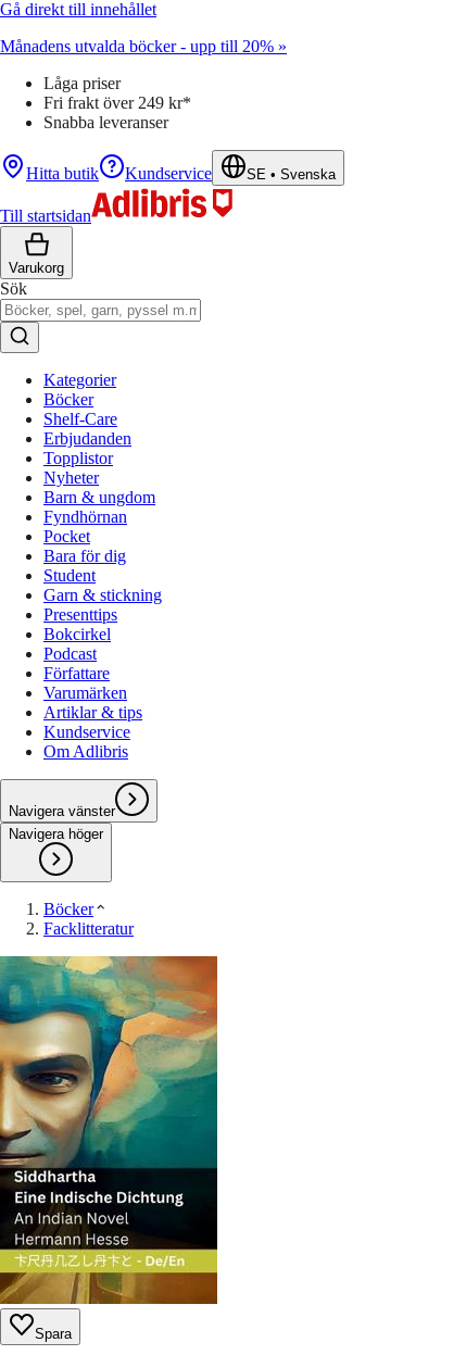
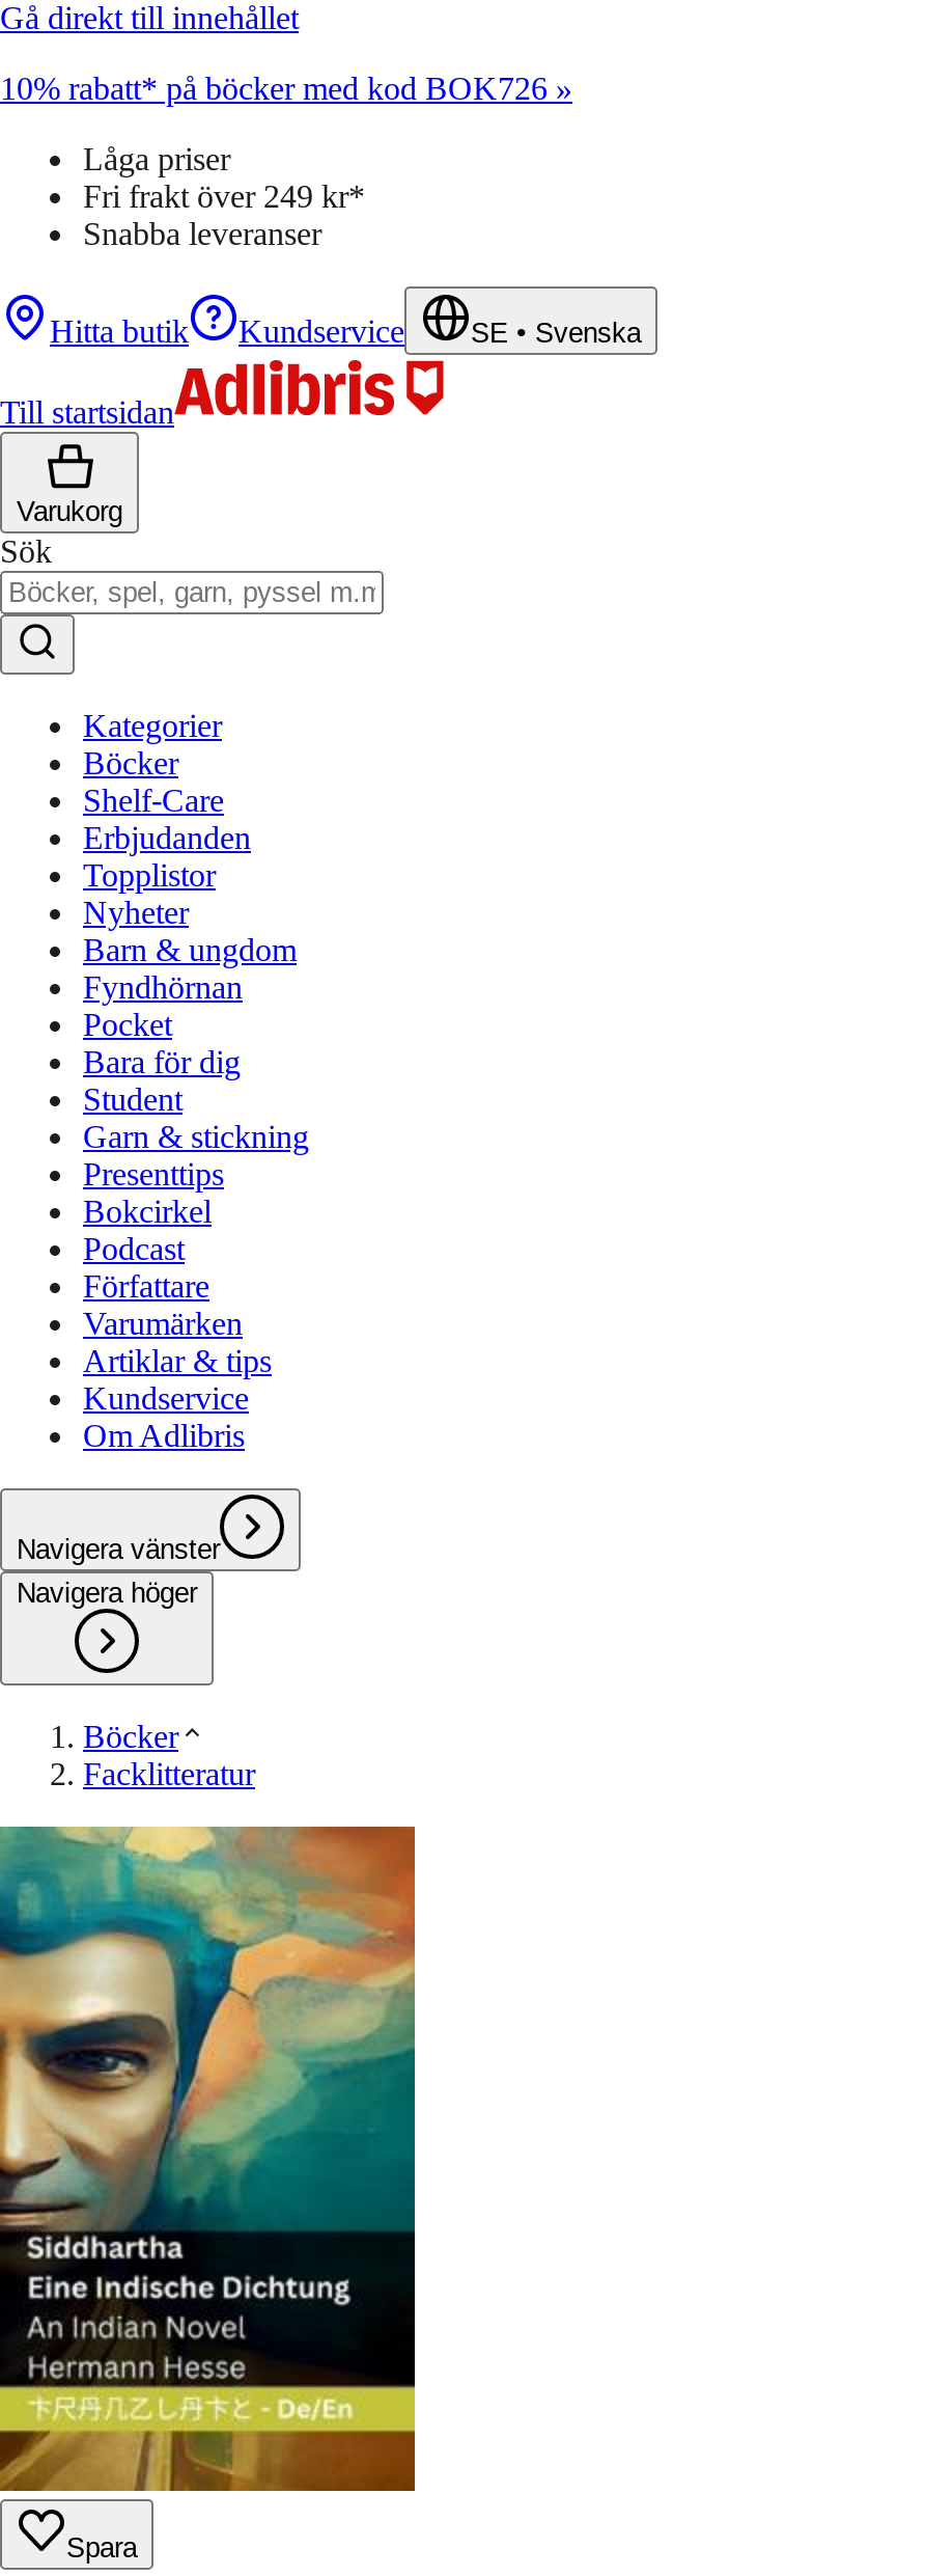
- Månadens utvalda böcker - upp till 20% »
+ 10% rabatt* på böcker med kod BOK726 »
